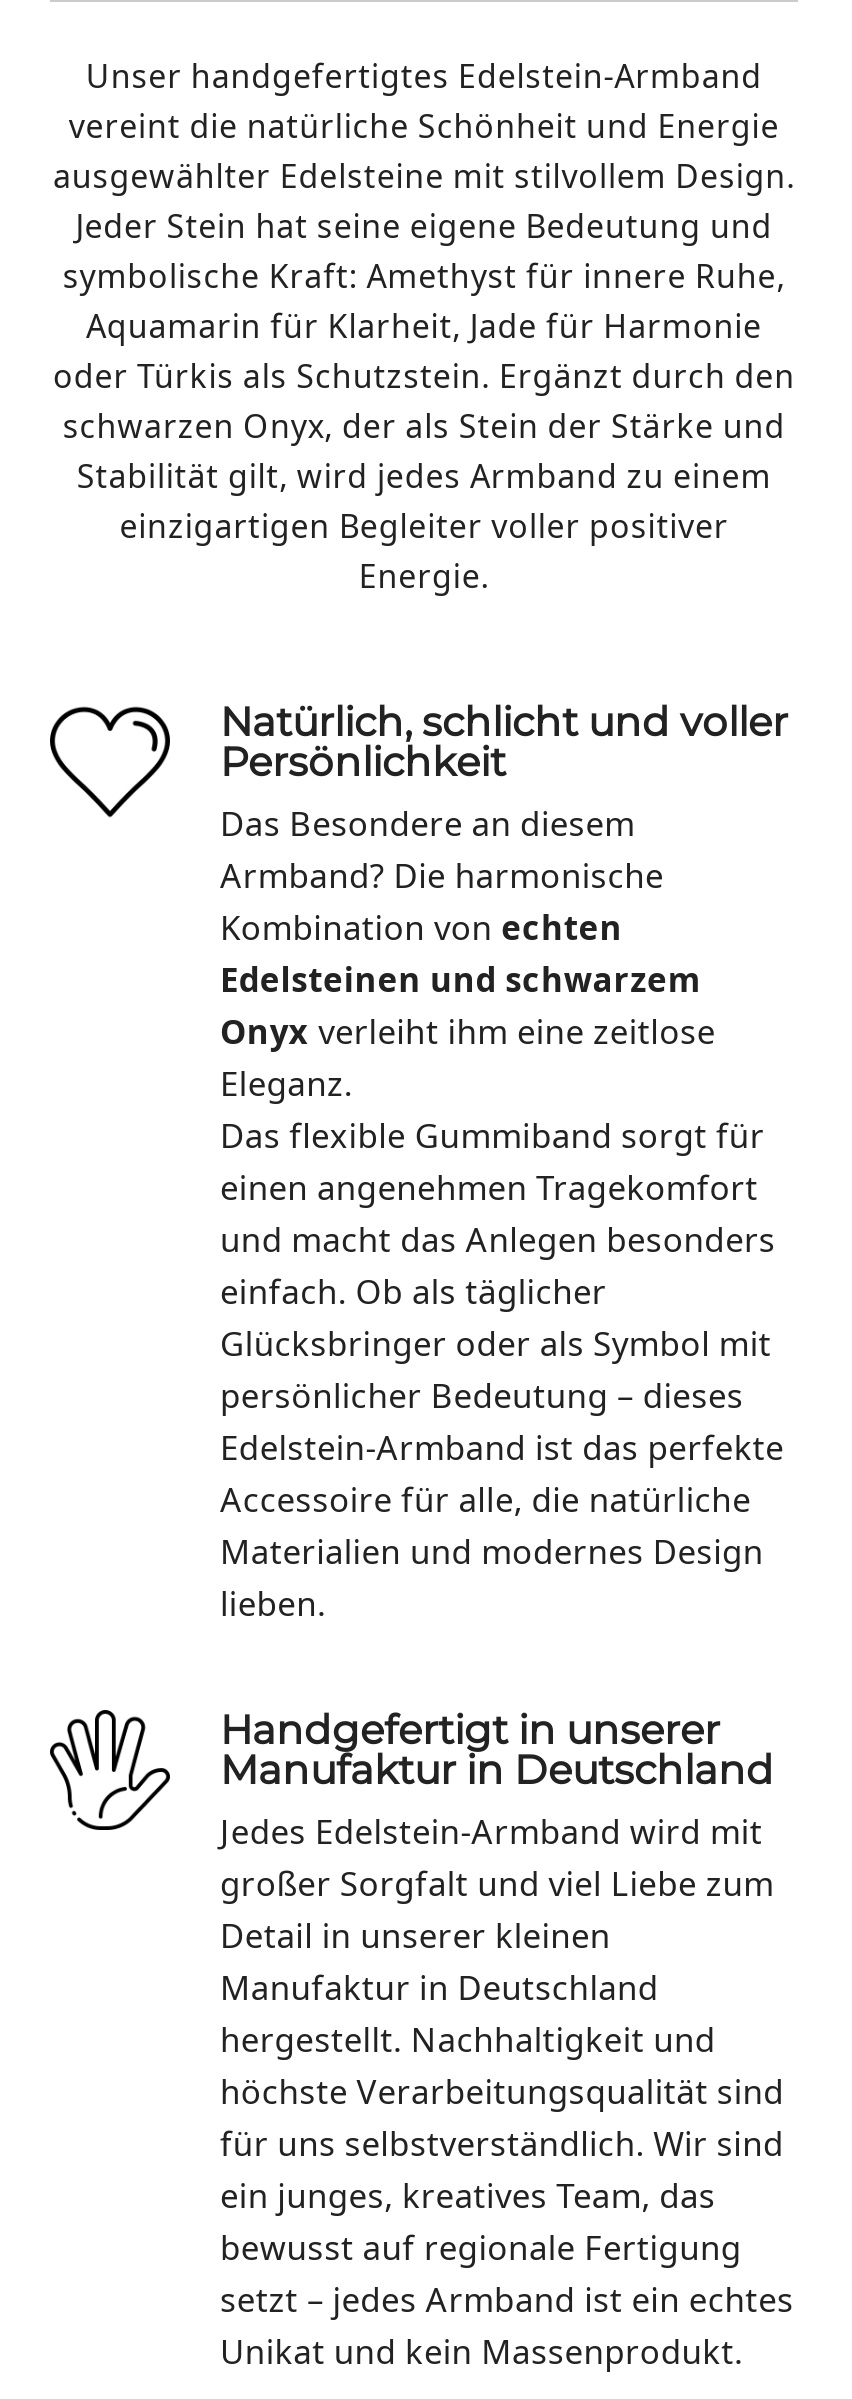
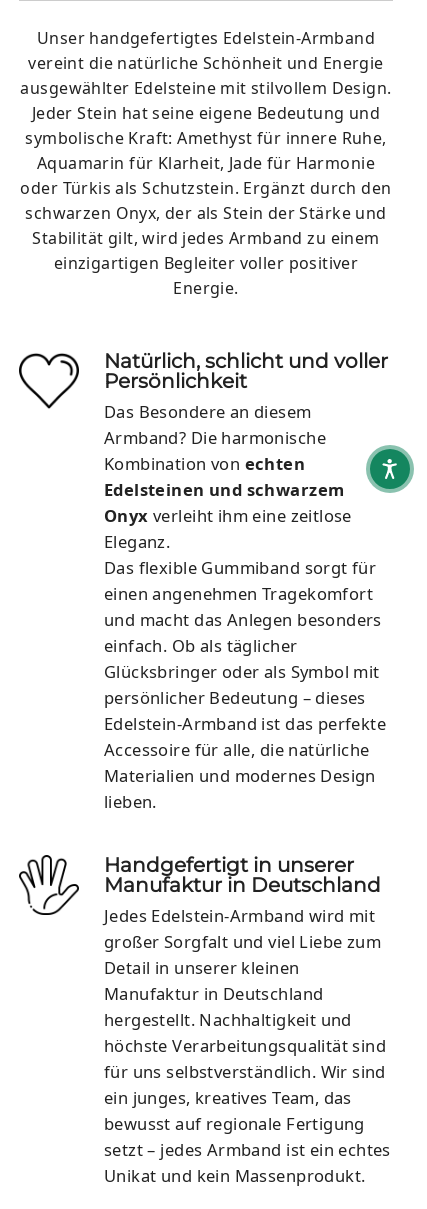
+ [image]
